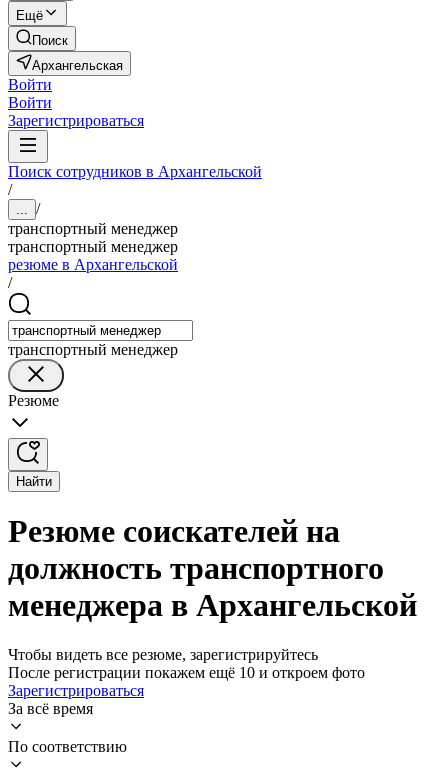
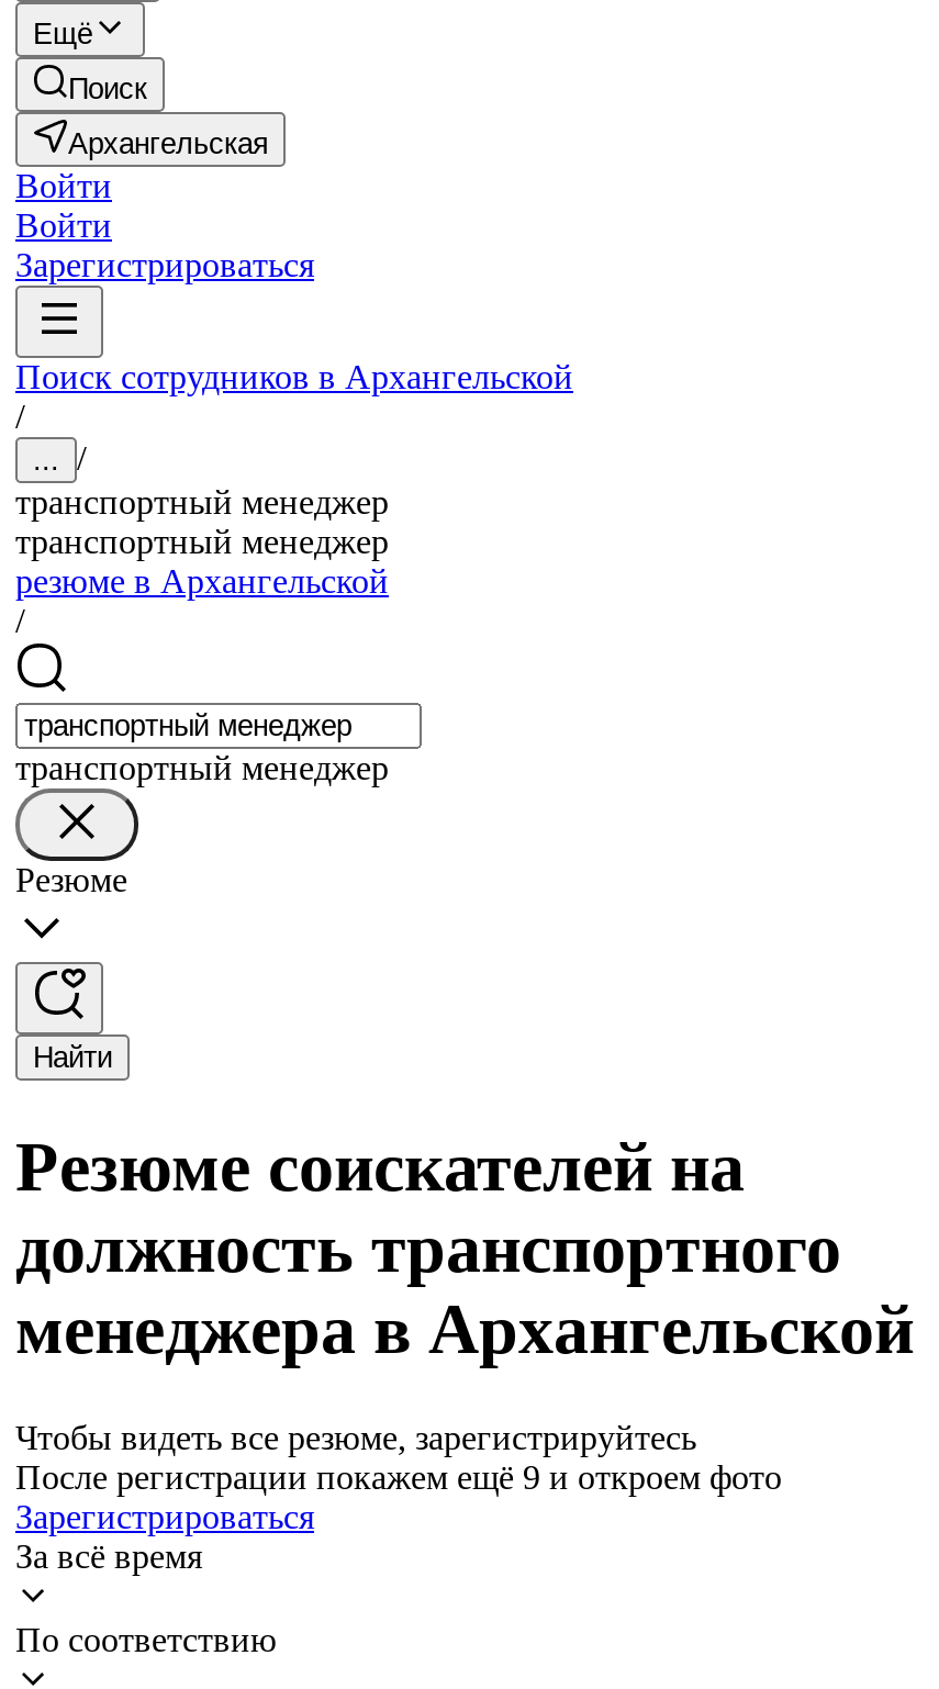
- После регистрации покажем ещё 10 и откроем фото
+ После регистрации покажем ещё 9 и откроем фото
